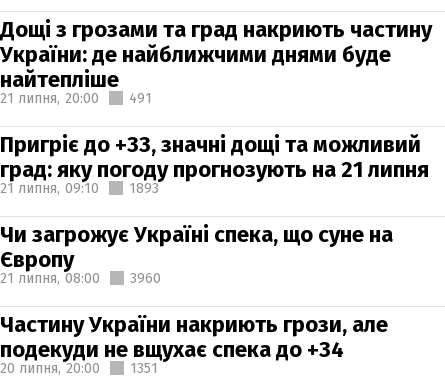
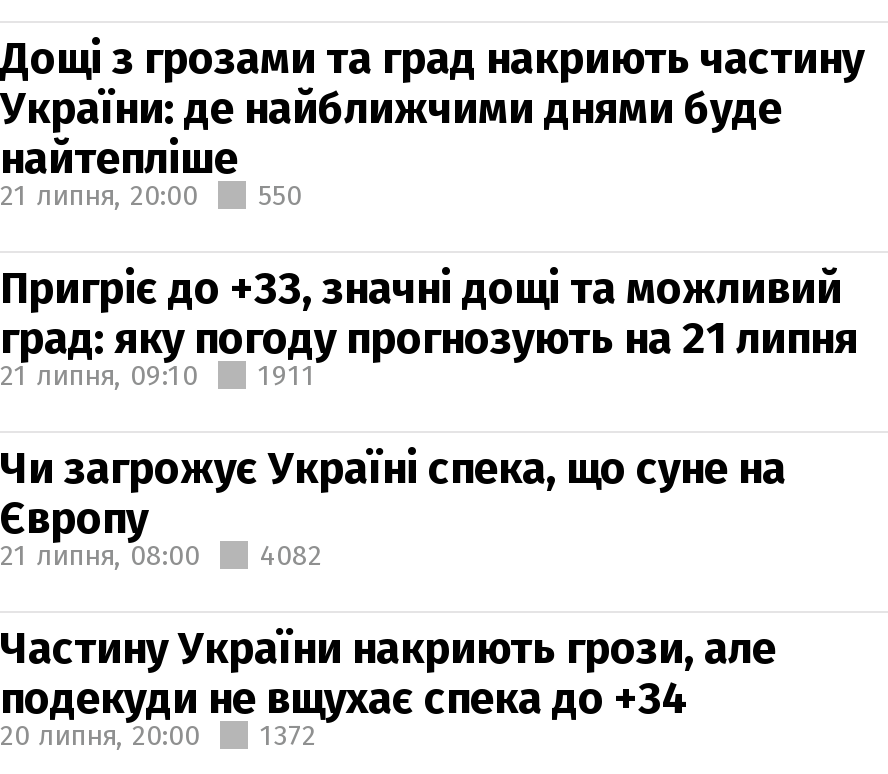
- 21 липня, 20:00 491
+ 21 липня, 20:00 550

- 1893
+ 1911

- 21 липня, 08:00 3960
+ 21 липня, 08:00 4082

- 20 липня, 20:00 1351
+ 20 липня, 20:00 1372
